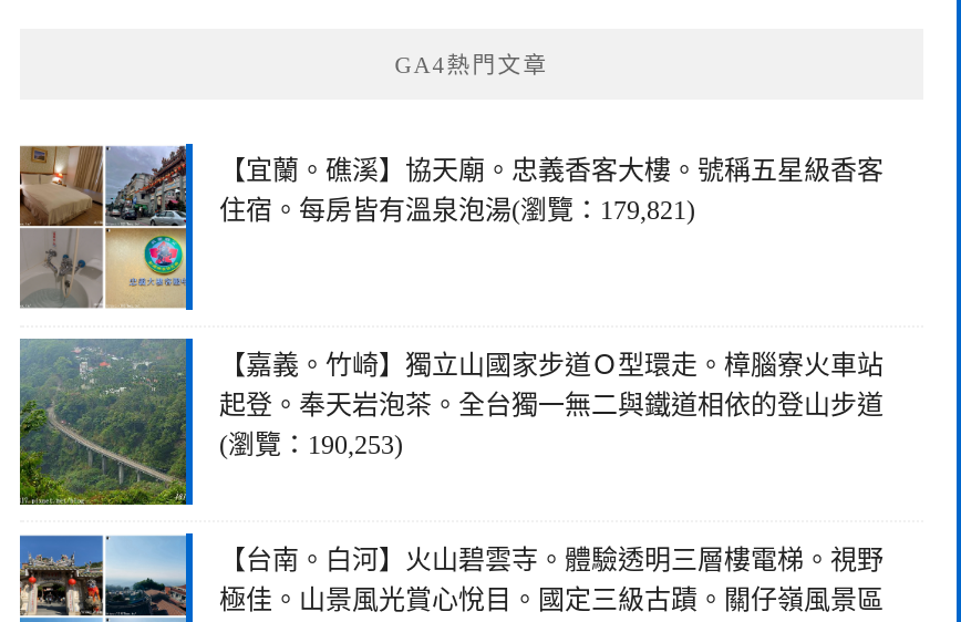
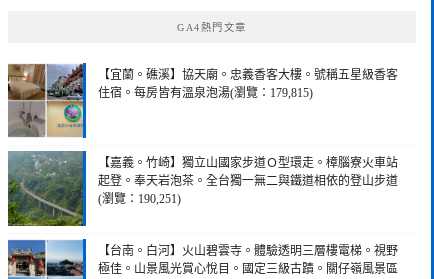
- 住宿。每房皆有溫泉泡湯(瀏覽：179,821)
+ 住宿。每房皆有溫泉泡湯(瀏覽：179,815)

- (瀏覽：190,253)
+ (瀏覽：190,251)
